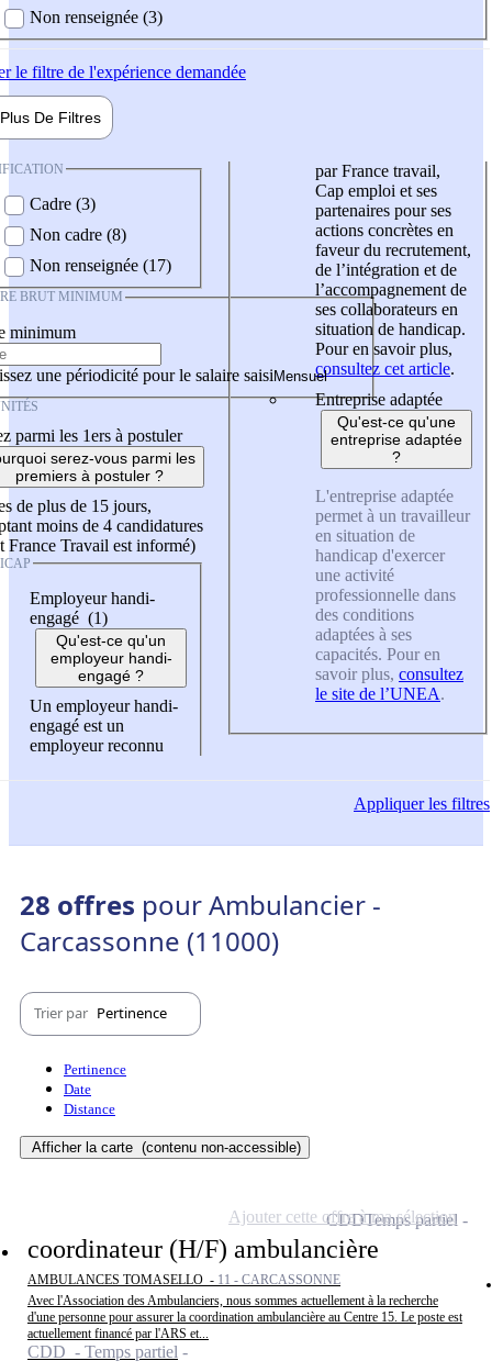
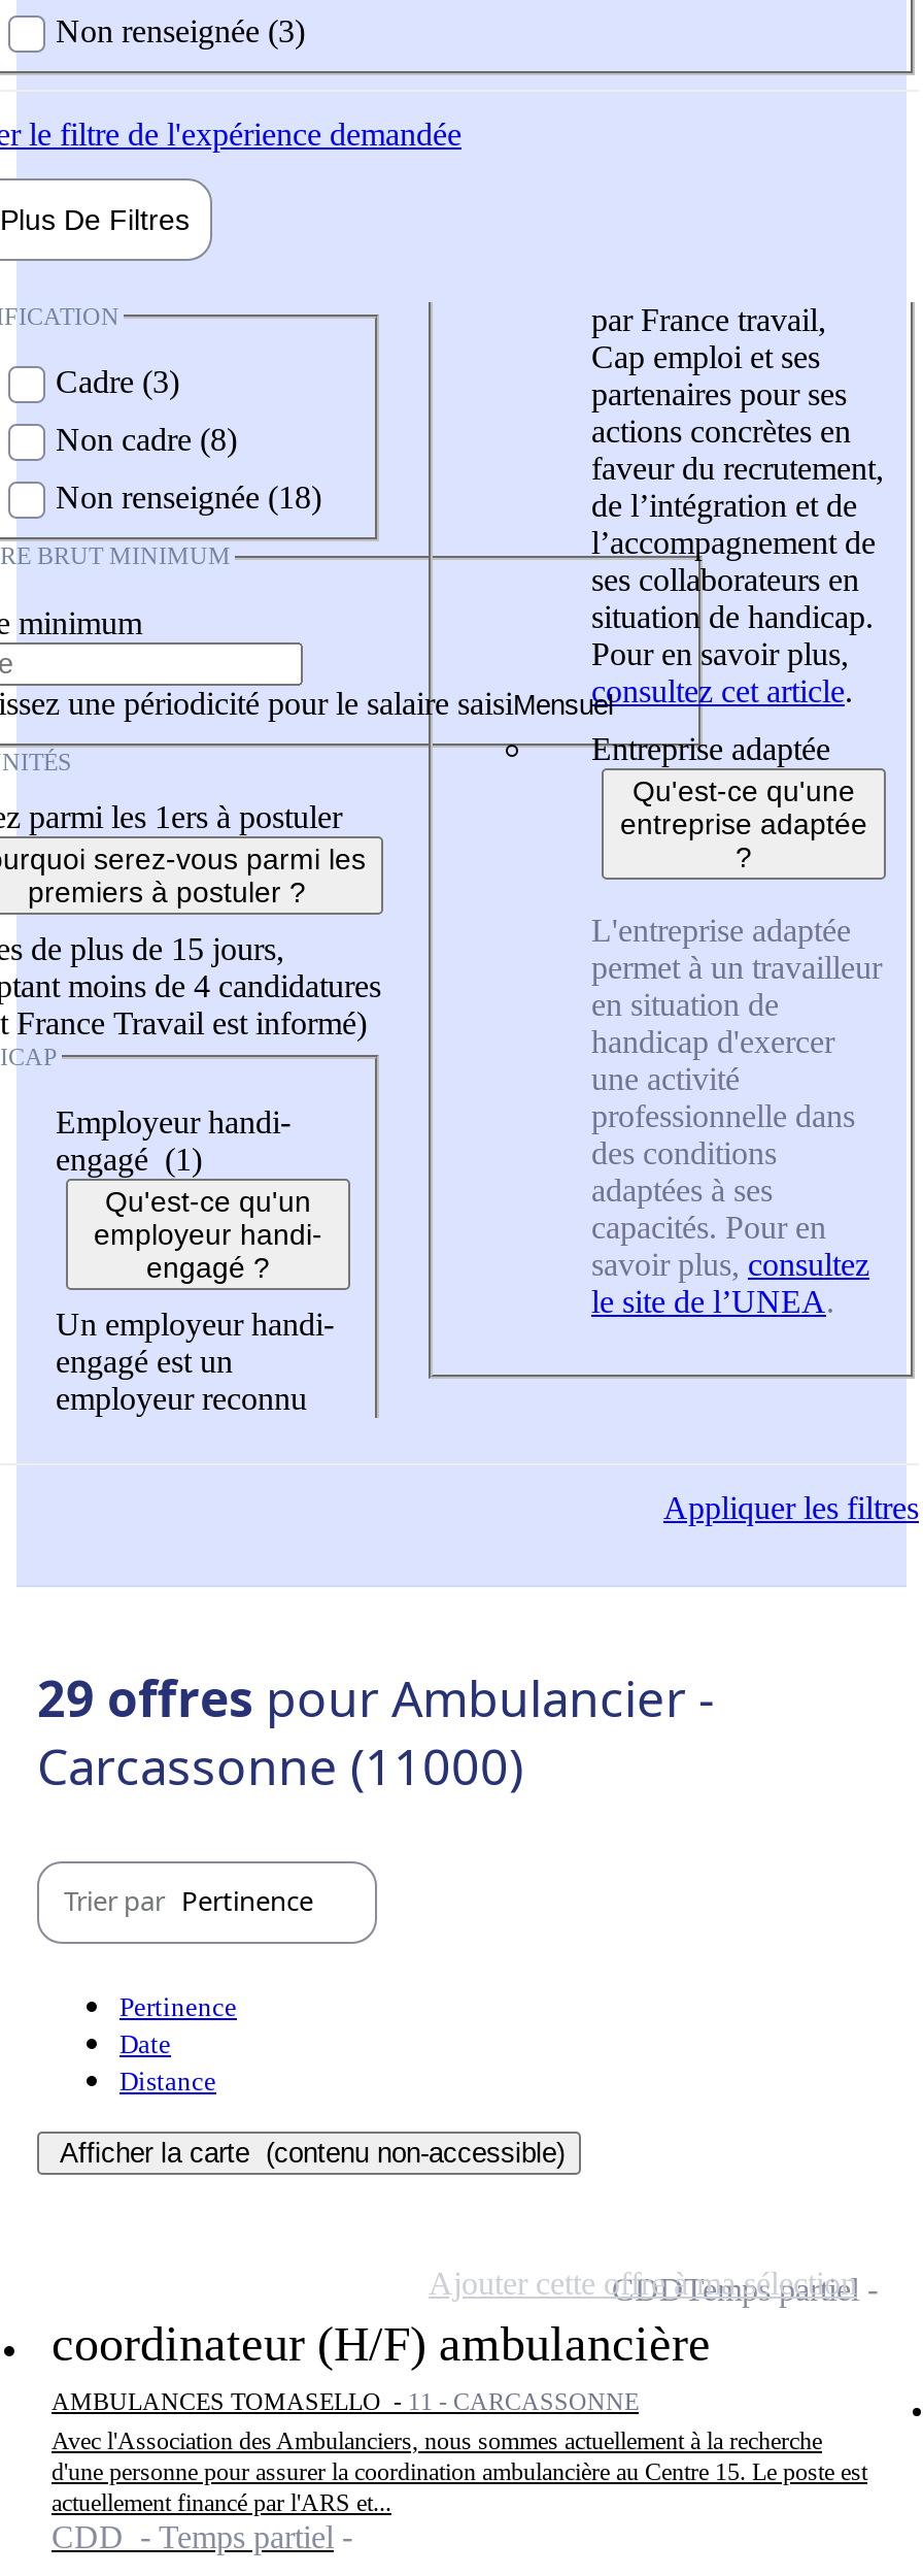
- Non renseignée (17)
+ Non renseignée (18)

- 28 offres pour Ambulancier -
+ 29 offres pour Ambulancier -
